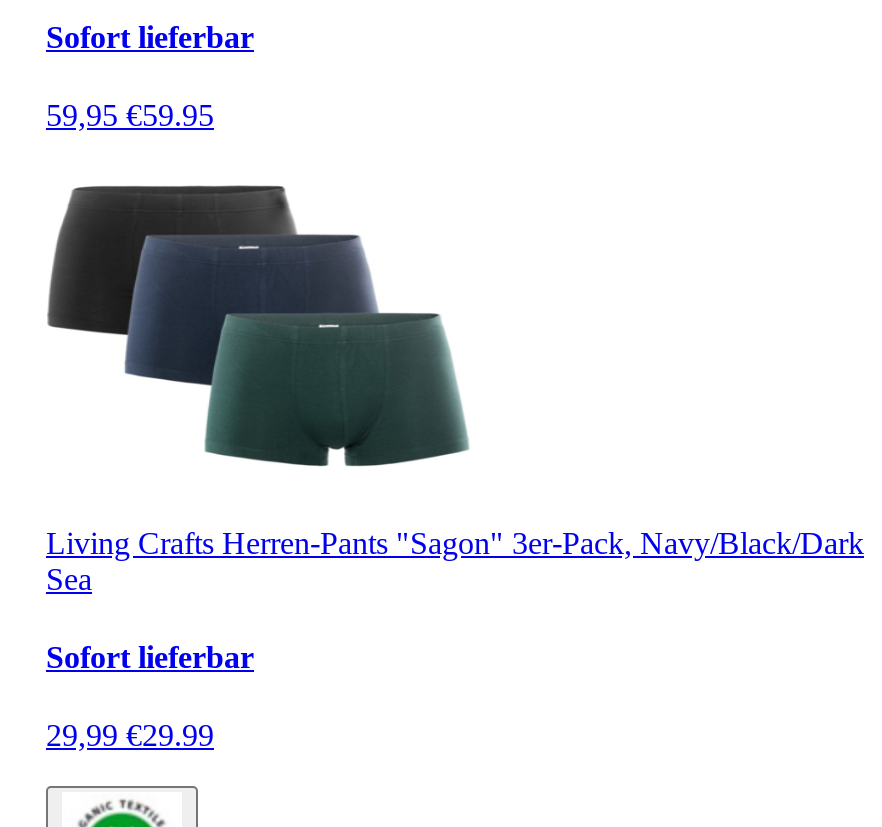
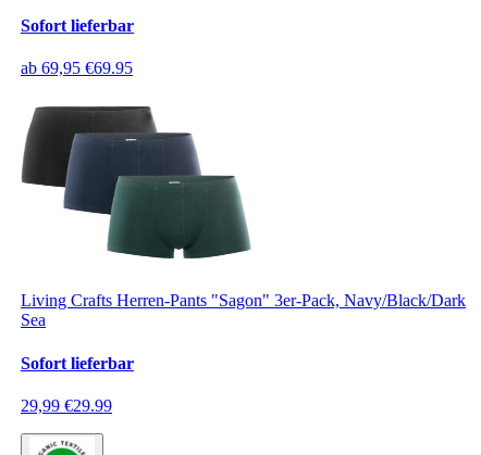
- 59,95 €59.95
+ ab 69,95 €69.95
